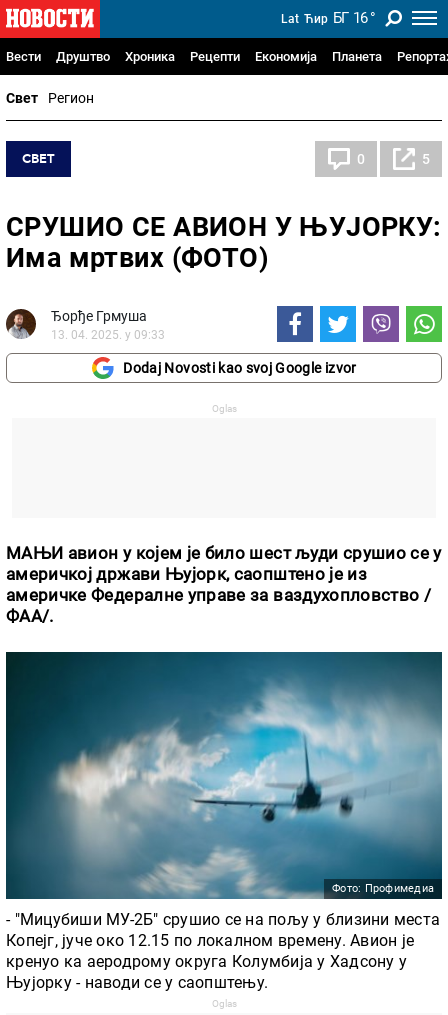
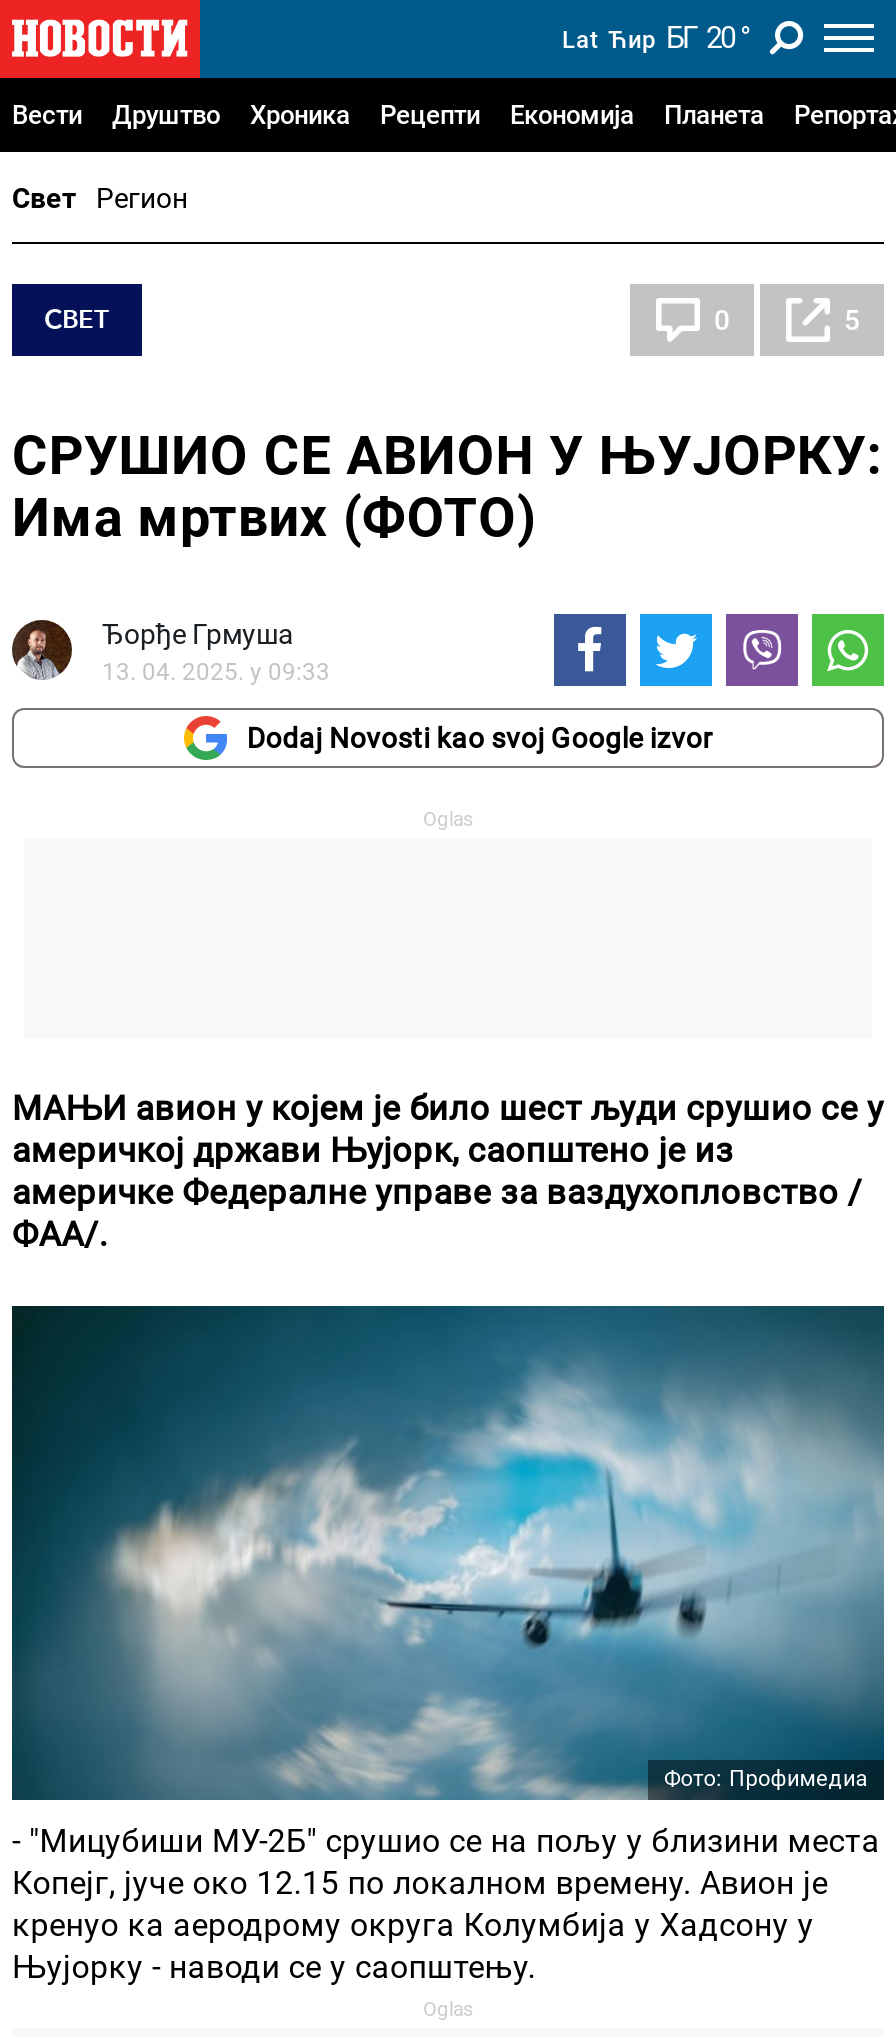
- Lat Ћир БГ 16 °
+ Lat Ћир БГ 20 °
